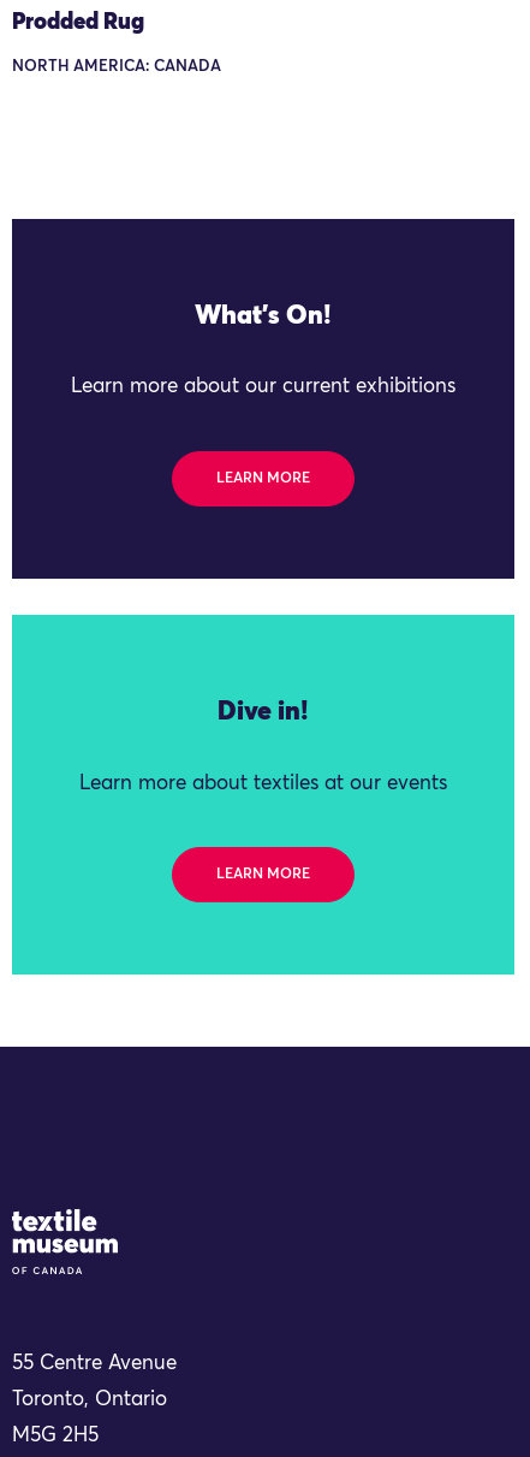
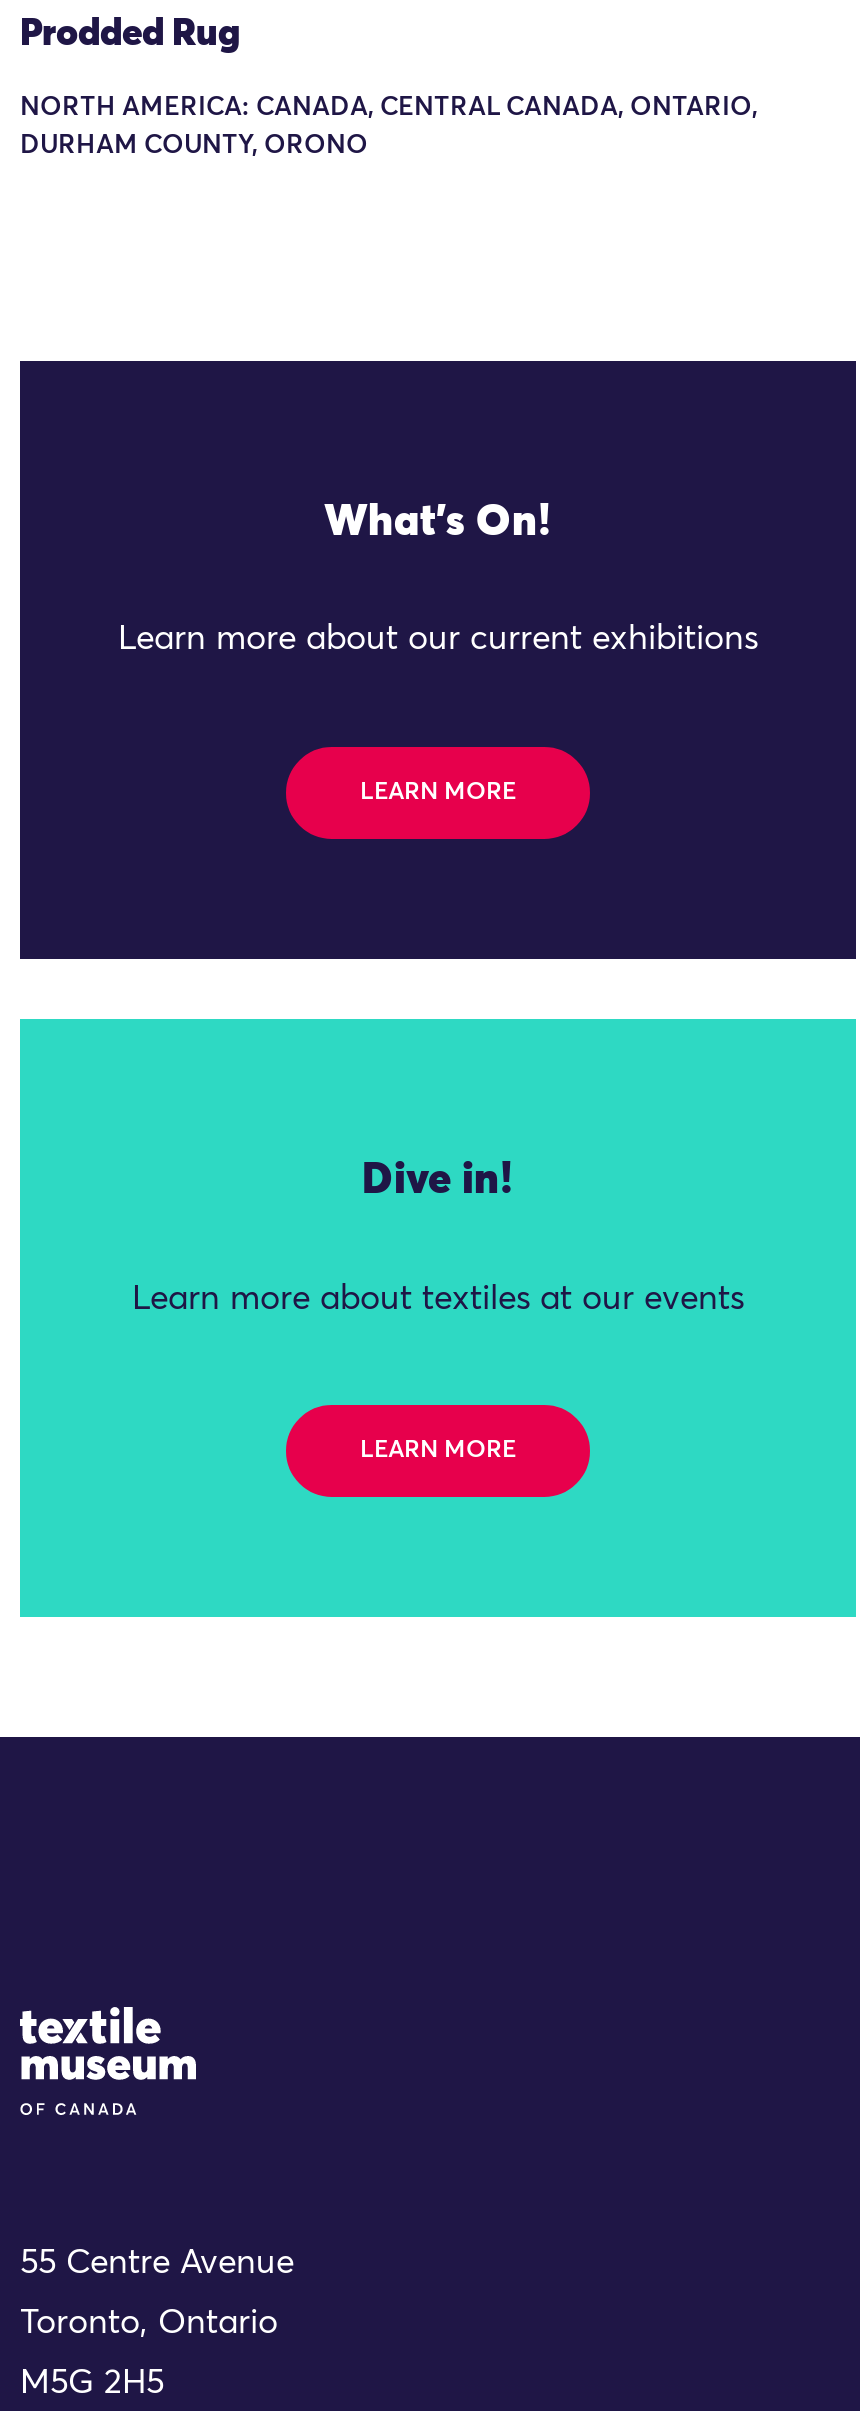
- NORTH AMERICA: CANADA
+ NORTH AMERICA: CANADA, CENTRAL CANADA, ONTARIO,
+ DURHAM COUNTY, ORONO
